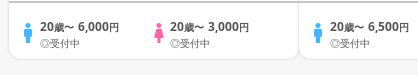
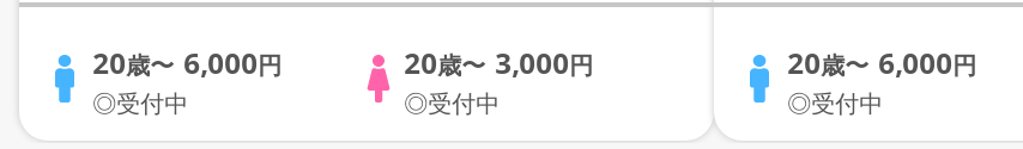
- 20歳〜 6,500円
+ 20歳〜 6,000円
